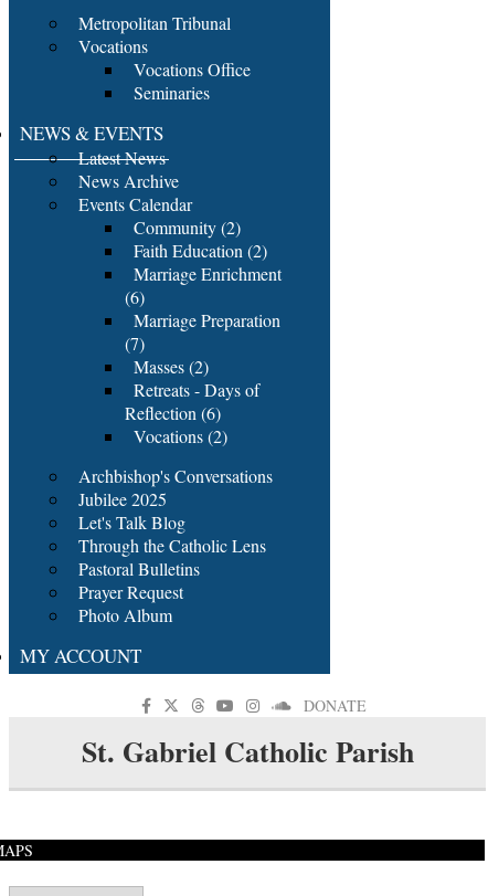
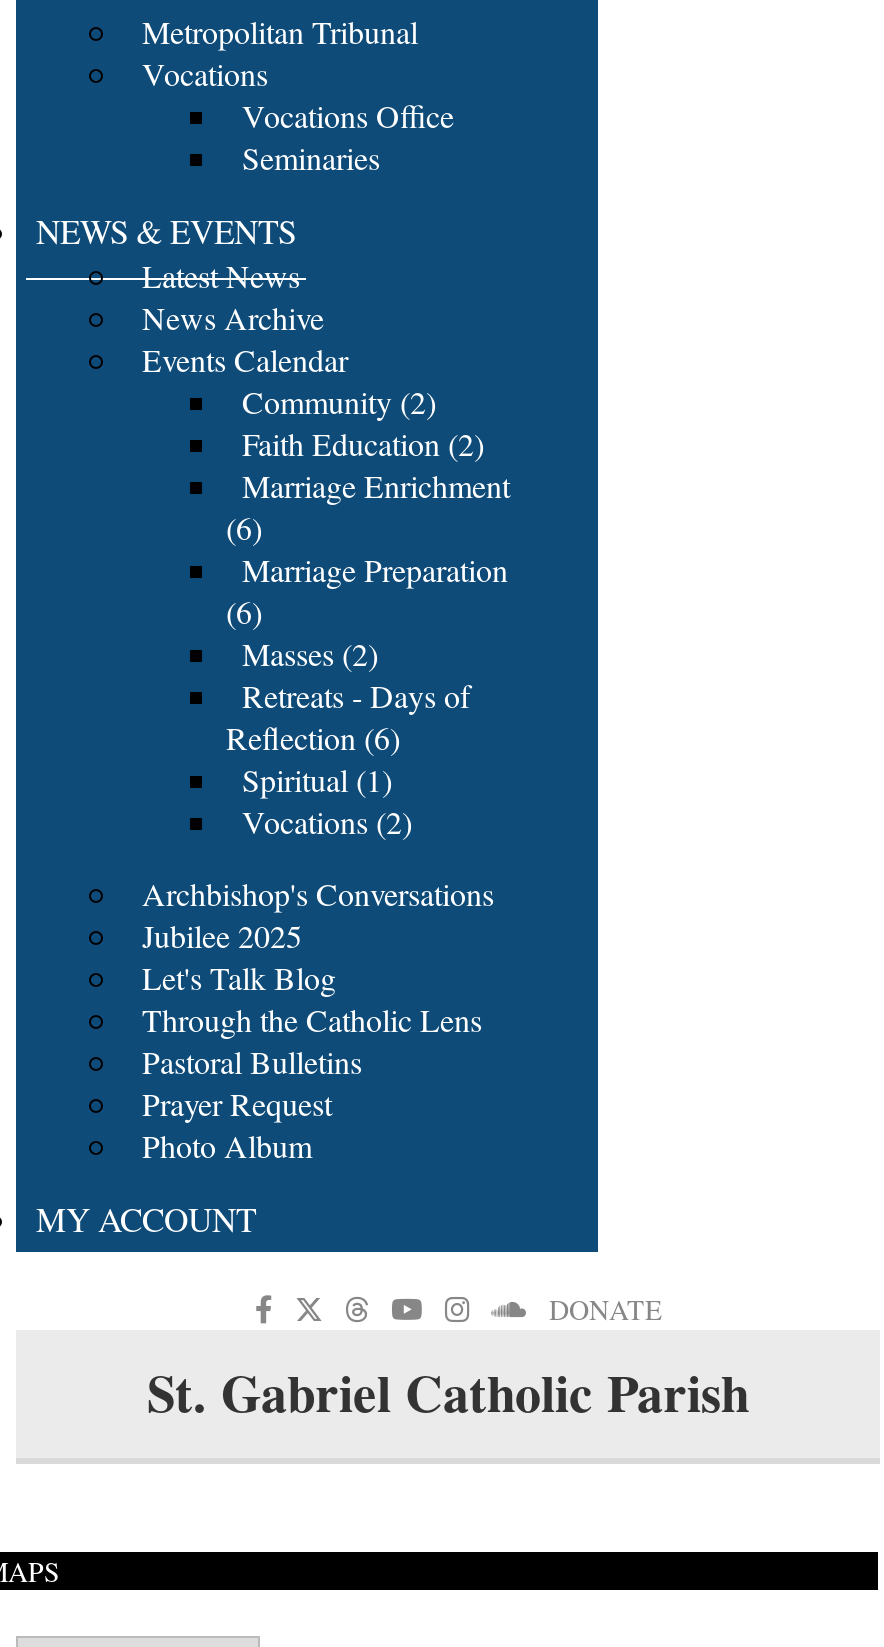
- (7)
+ (6)

+ Spiritual (1)
